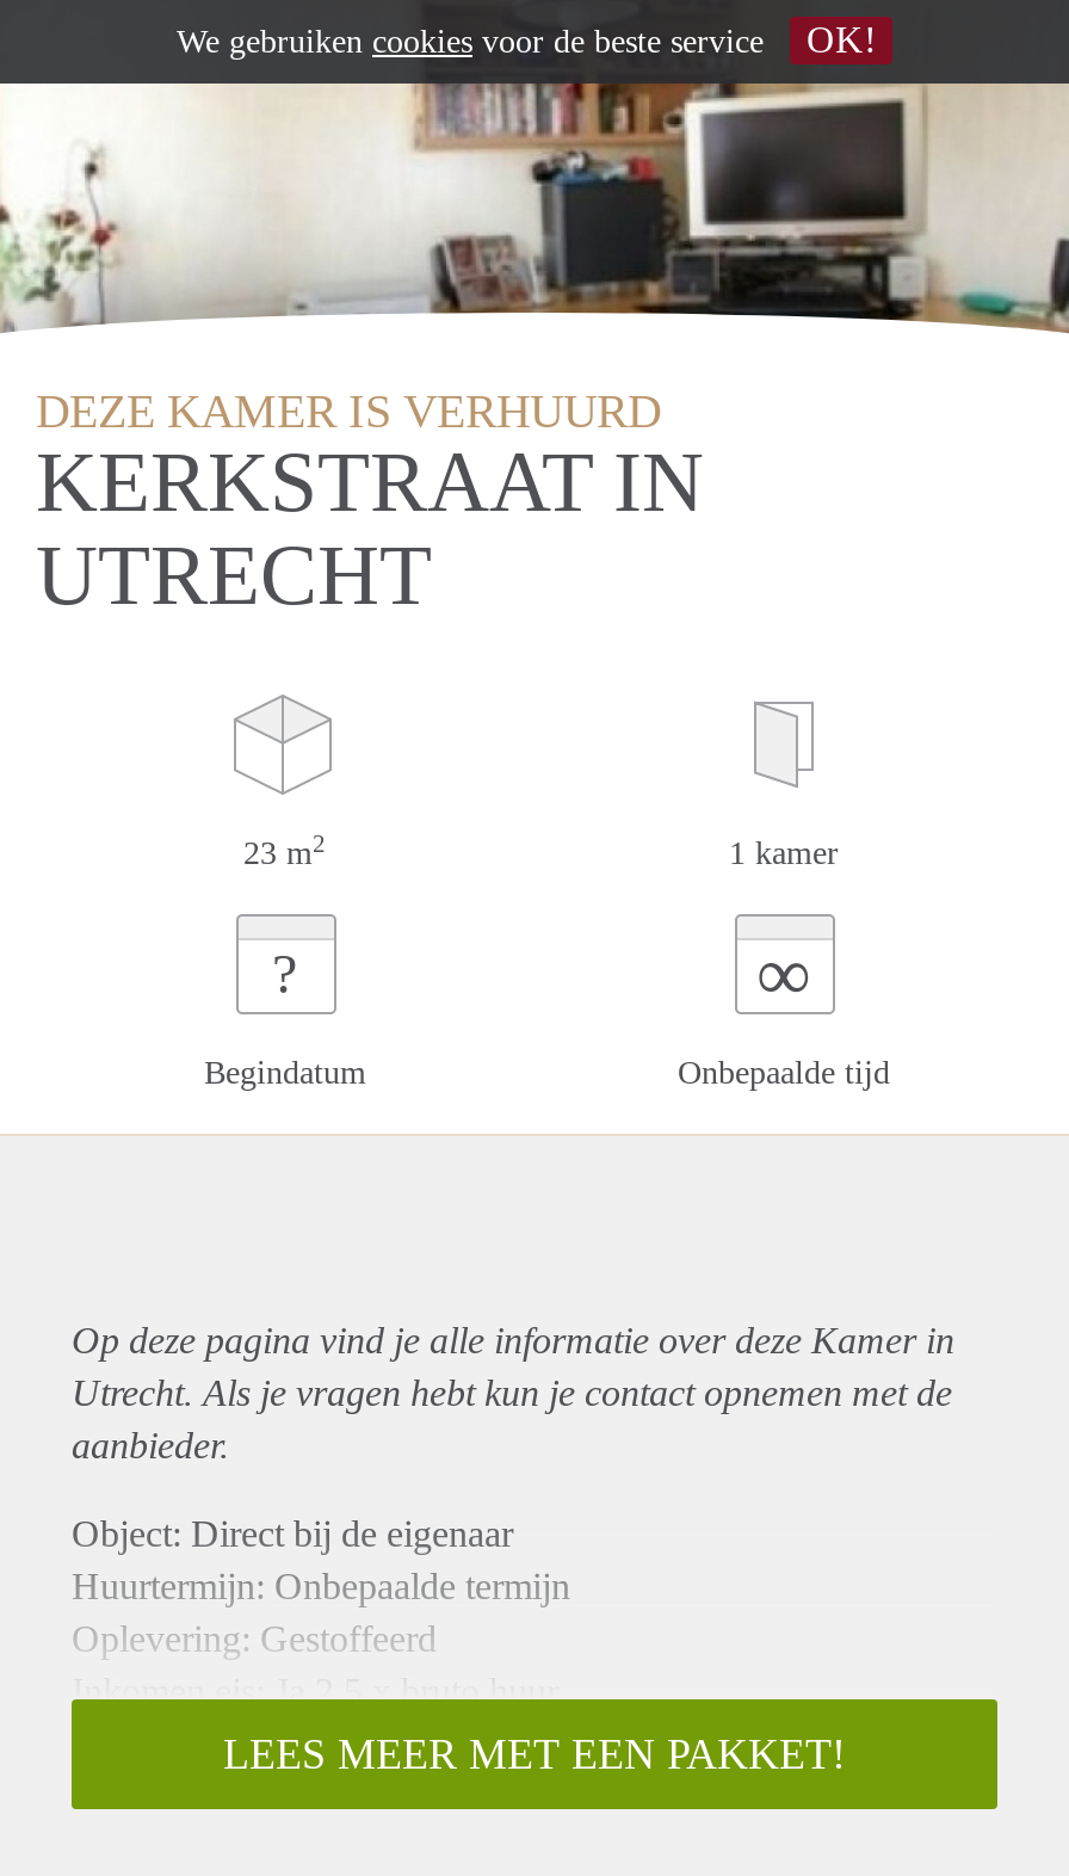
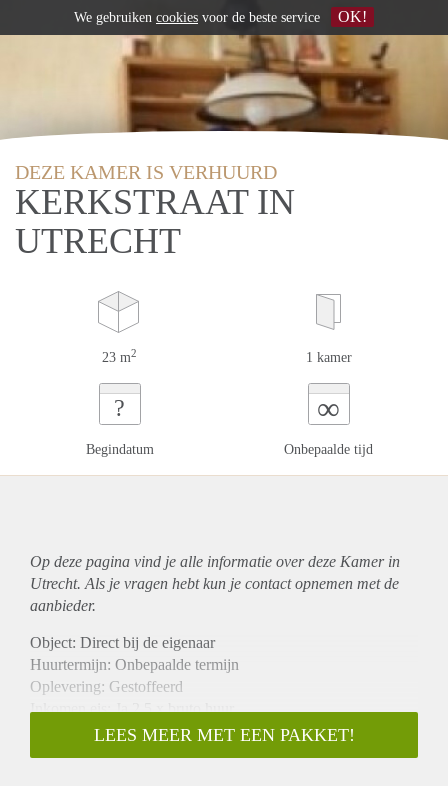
- [image]
+ [image]
